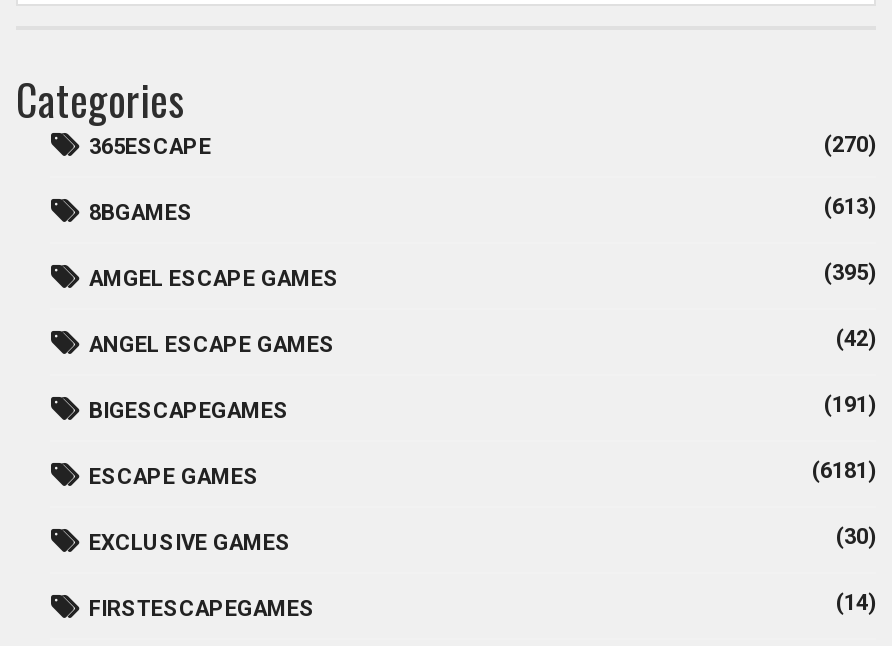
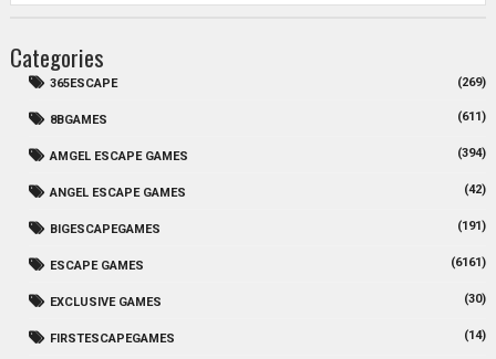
- (270)
+ (269)

- (613)
+ (611)

- (395)
+ (394)

- (6181)
+ (6161)
